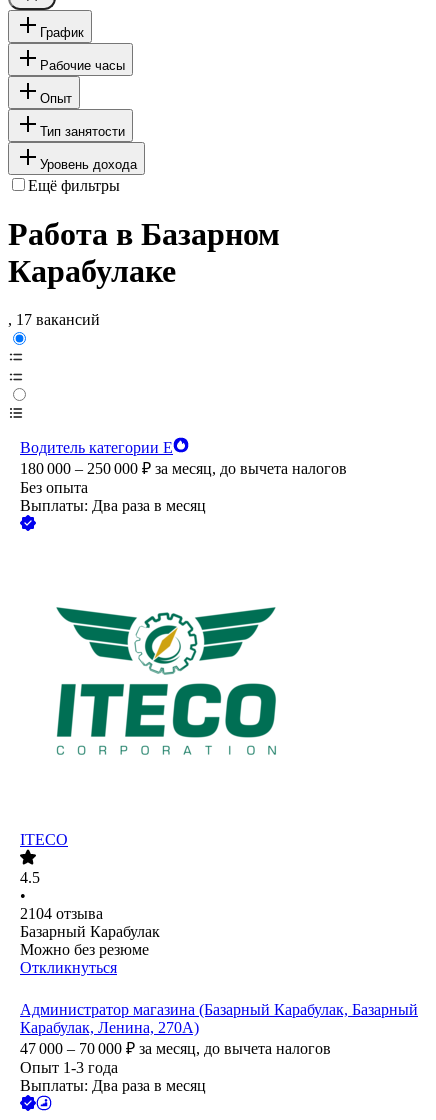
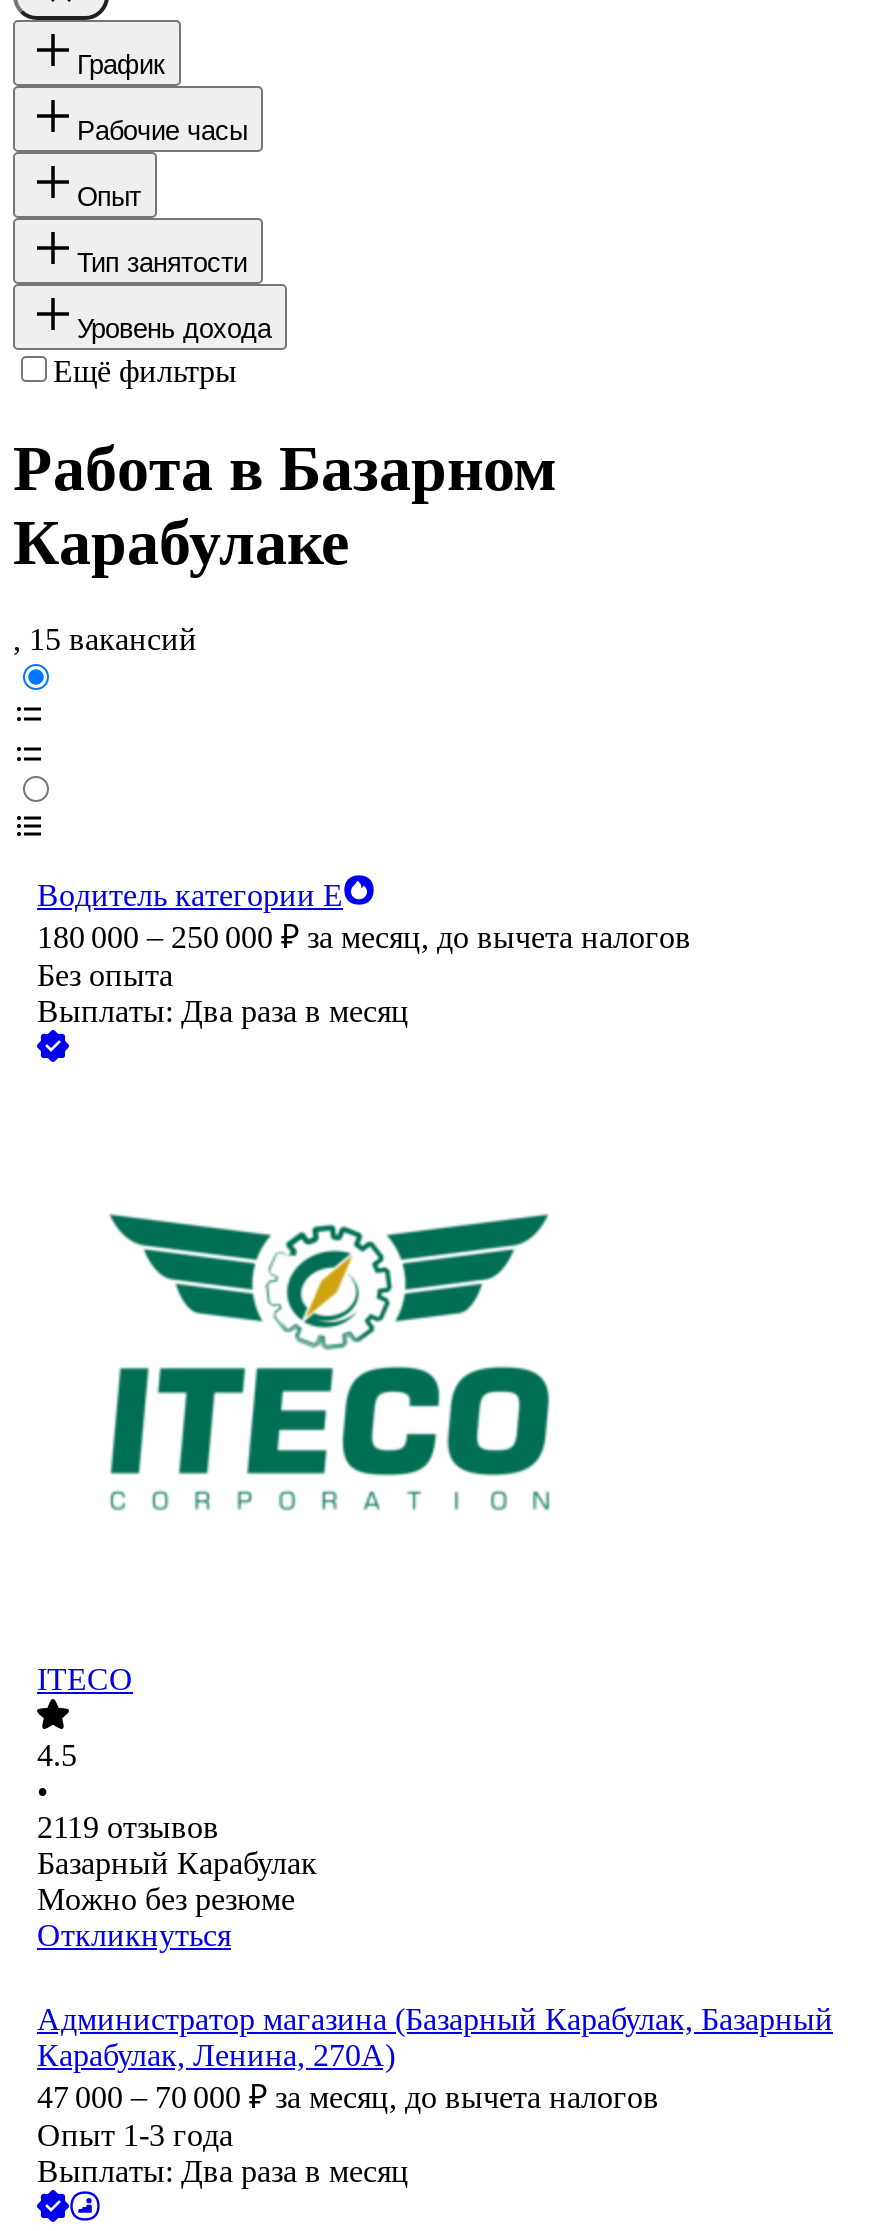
- , 17 вакансий
+ , 15 вакансий

- 2104 отзыва
+ 2119 отзывов
